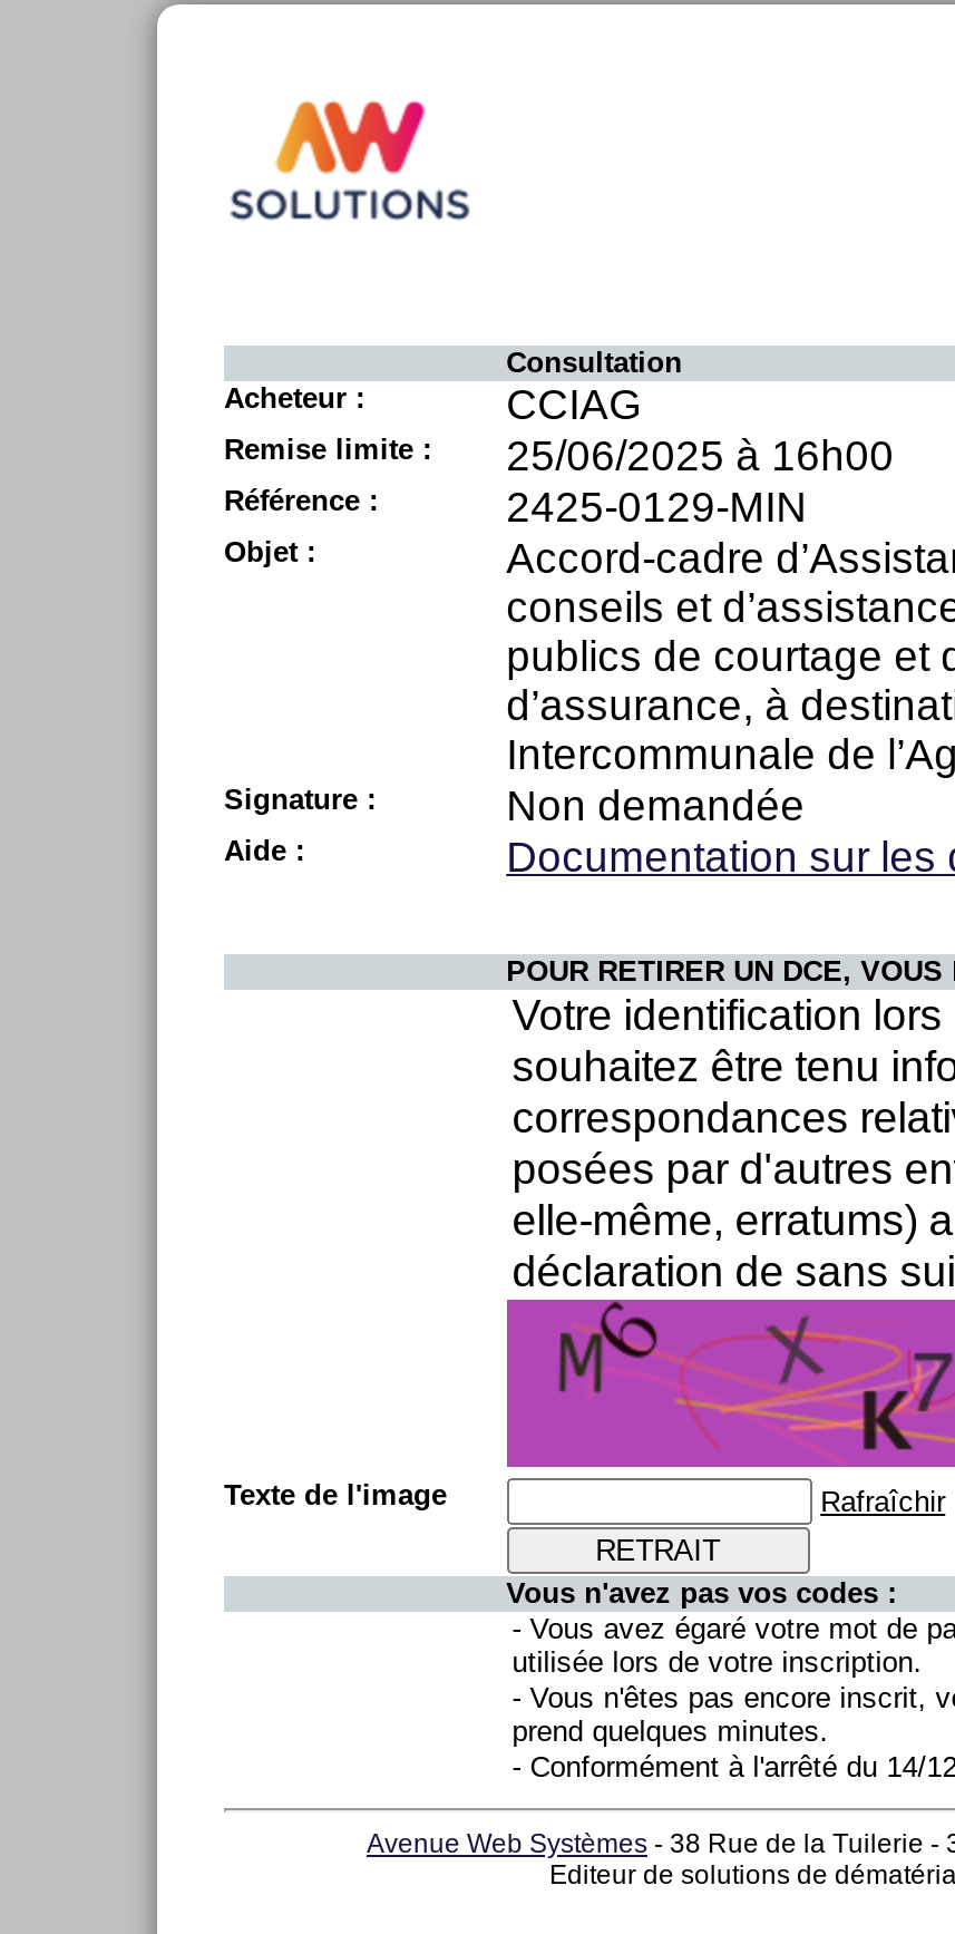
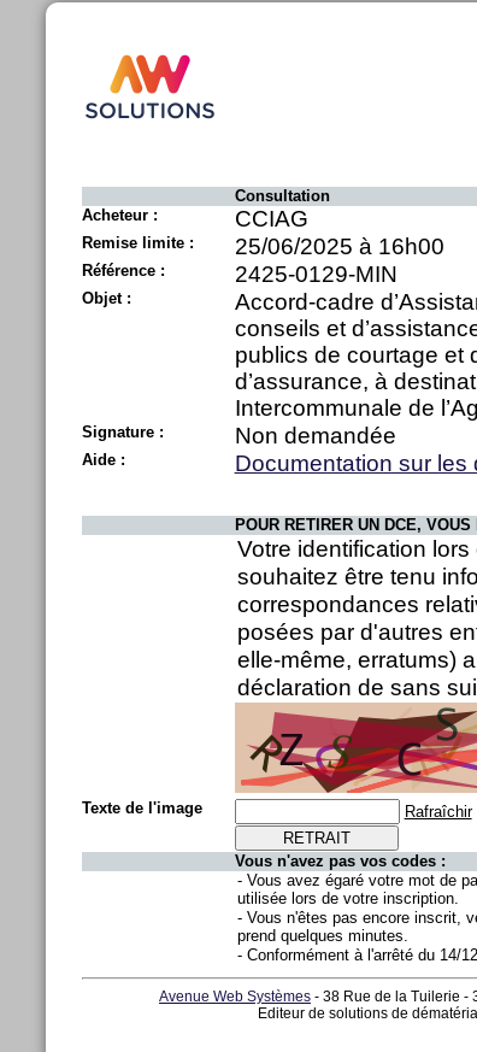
- [image]
+ [image]
